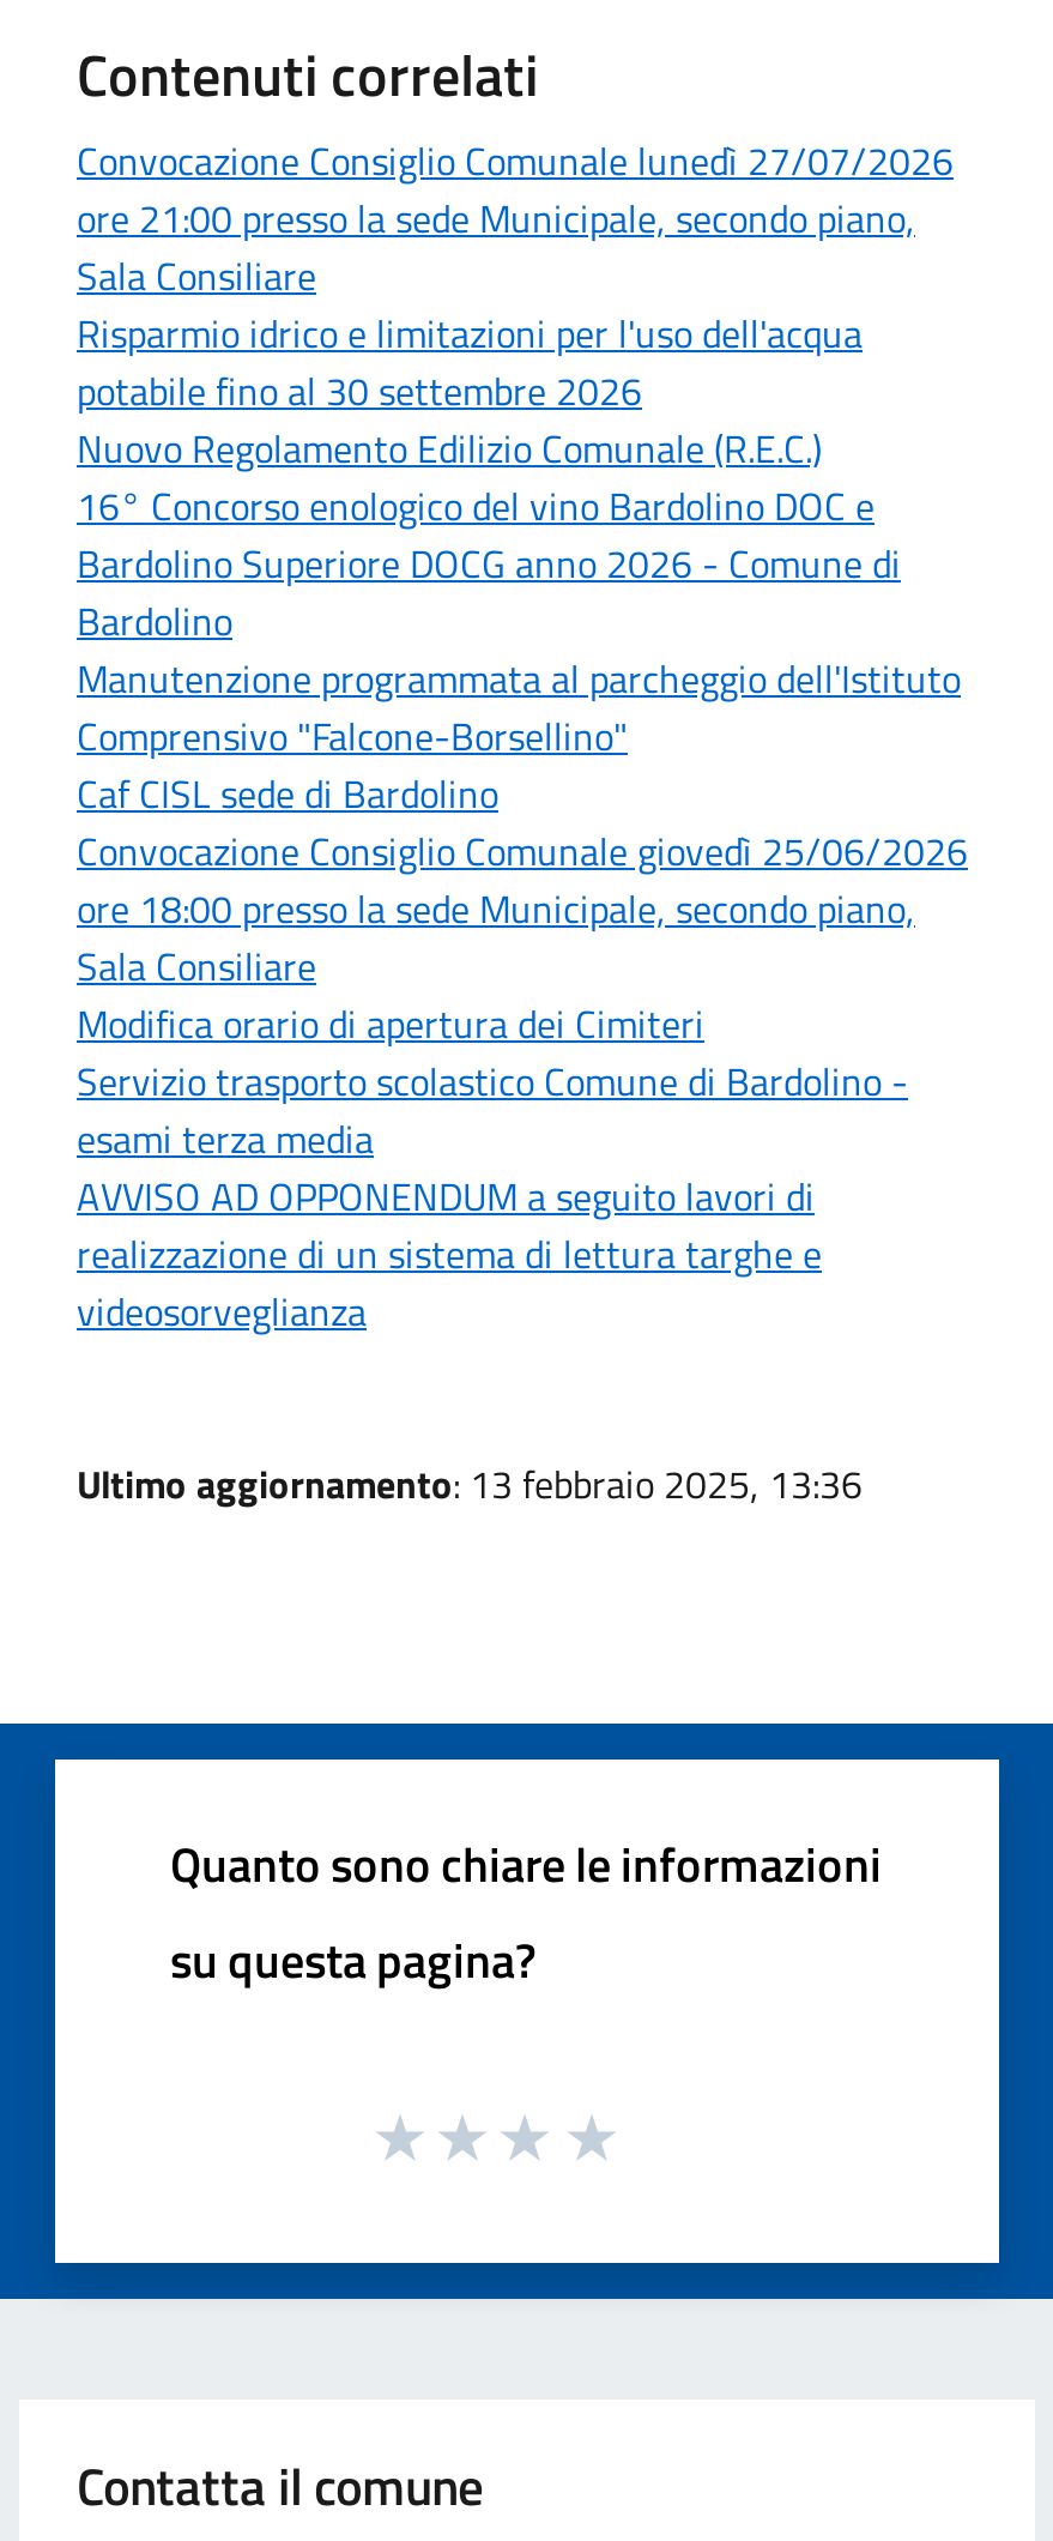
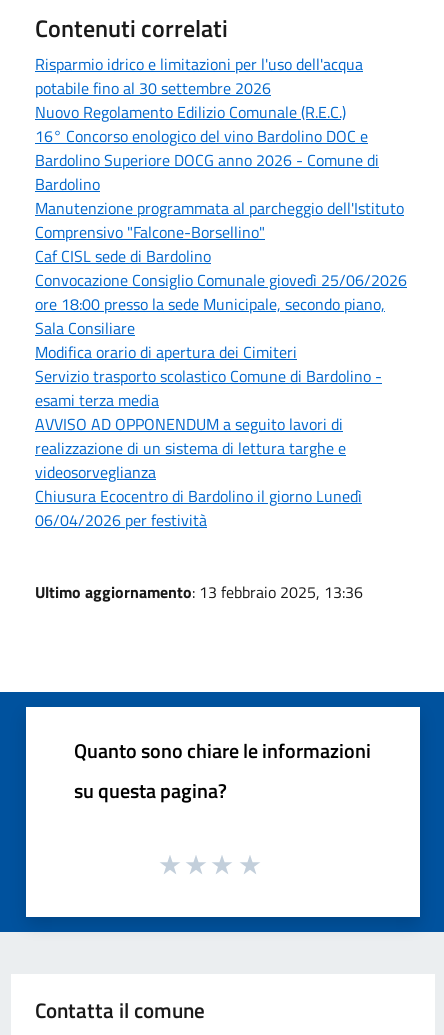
- Convocazione Consiglio Comunale lunedì 27/07/2026
- ore 21:00 presso la sede Municipale, secondo piano,
- Sala Consiliare

moved up: Risparmio idrico e limitazioni per l'uso dell'acqua | potabile fino al 30 settembre 2026 | Nuovo Regolamento Edilizio Comunale (R.E.C.) | ... | realizzazione di un sistema di lettura targhe e | videosorveglianza

+ Chiusura Ecocentro di Bardolino il giorno Lunedì
+ 06/04/2026 per festività
